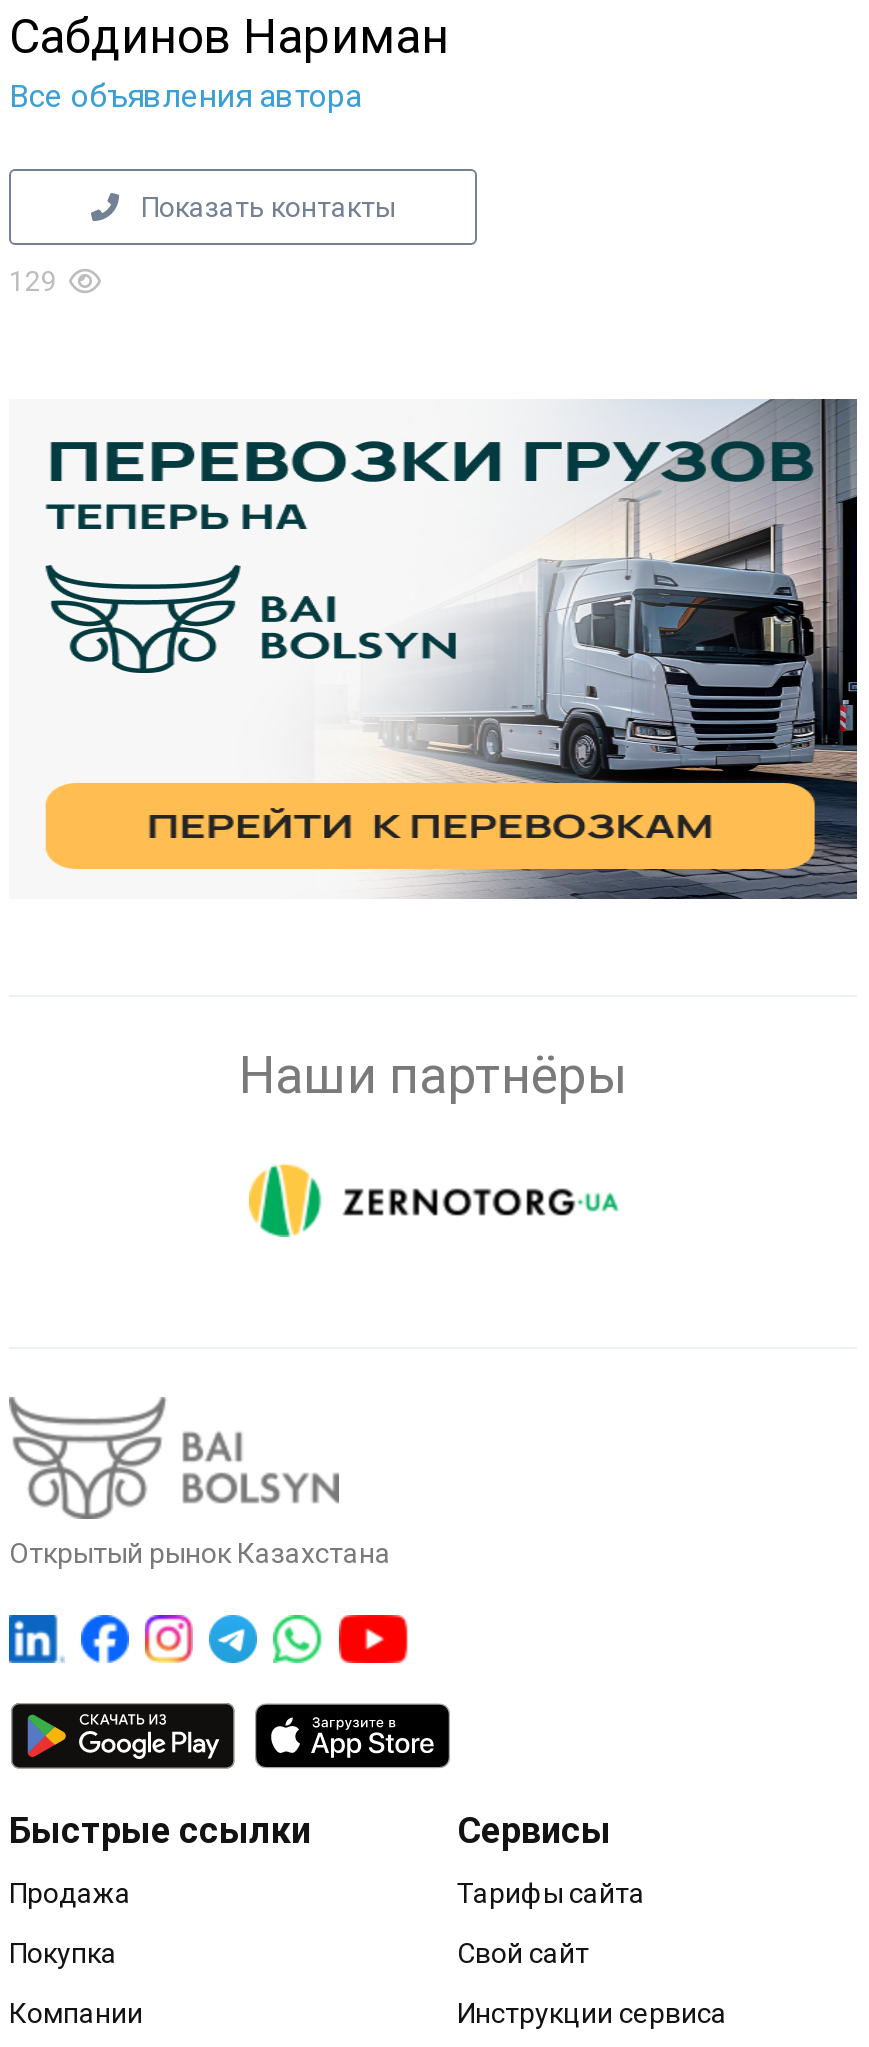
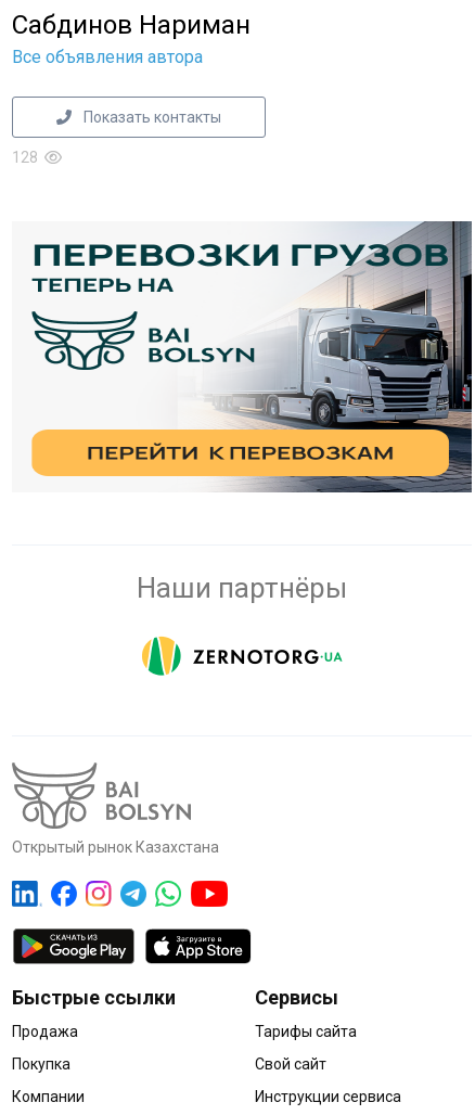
- 129
+ 128
